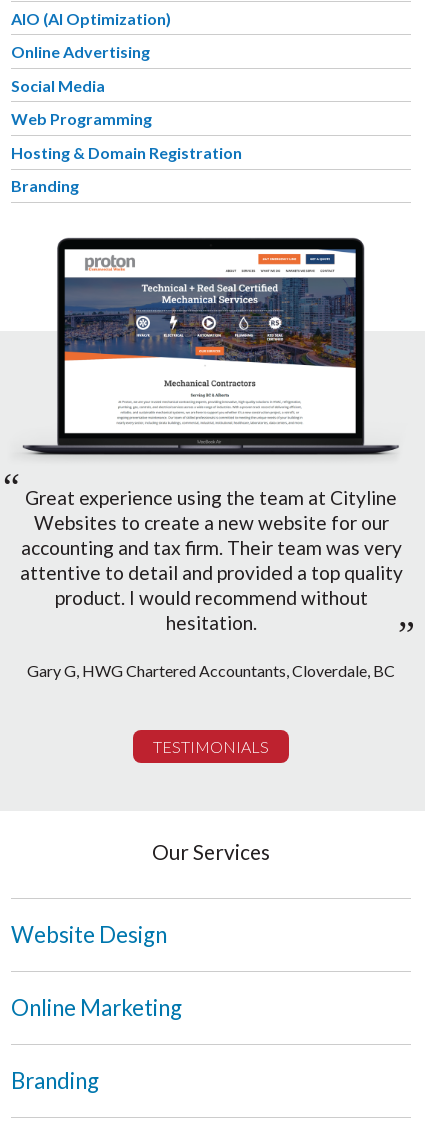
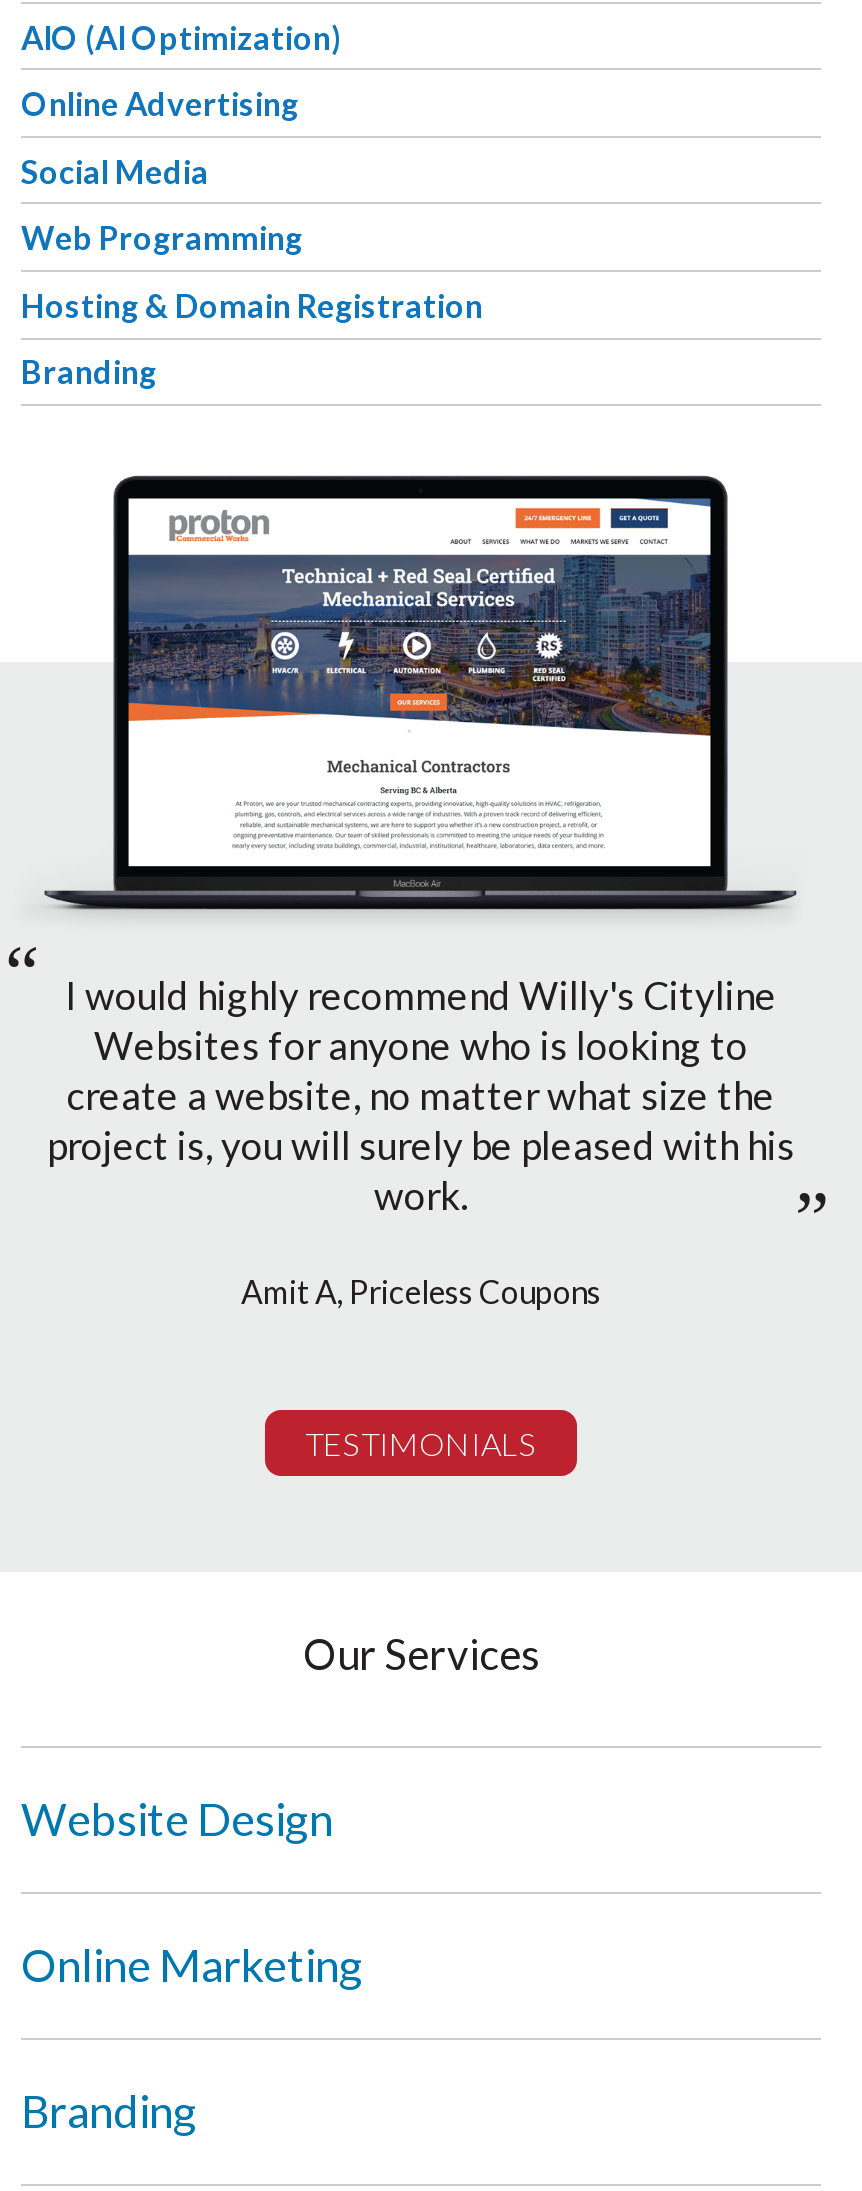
- Great experience using the team at Cityline
- Websites to create a new website for our
- accounting and tax firm. Their team was very
- attentive to detail and provided a top quality
- product. I would recommend without
- hesitation.
+ I would highly recommend Willy's Cityline
+ Websites for anyone who is looking to
+ create a website, no matter what size the
+ project is, you will surely be pleased with his
+ work.

- Gary G, HWG Chartered Accountants, Cloverdale, BC
+ Amit A, Priceless Coupons
